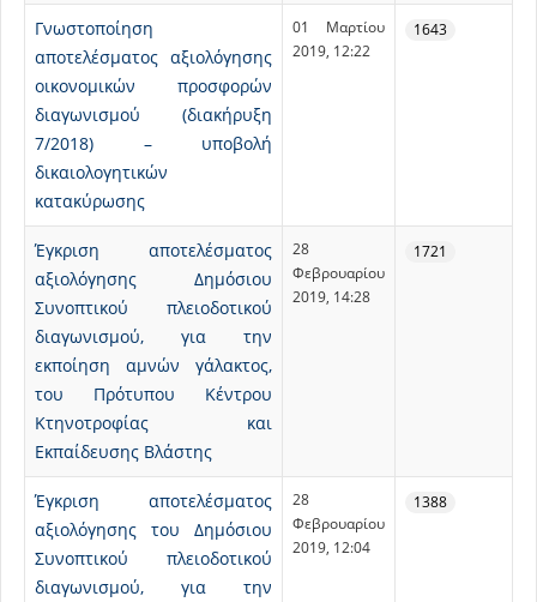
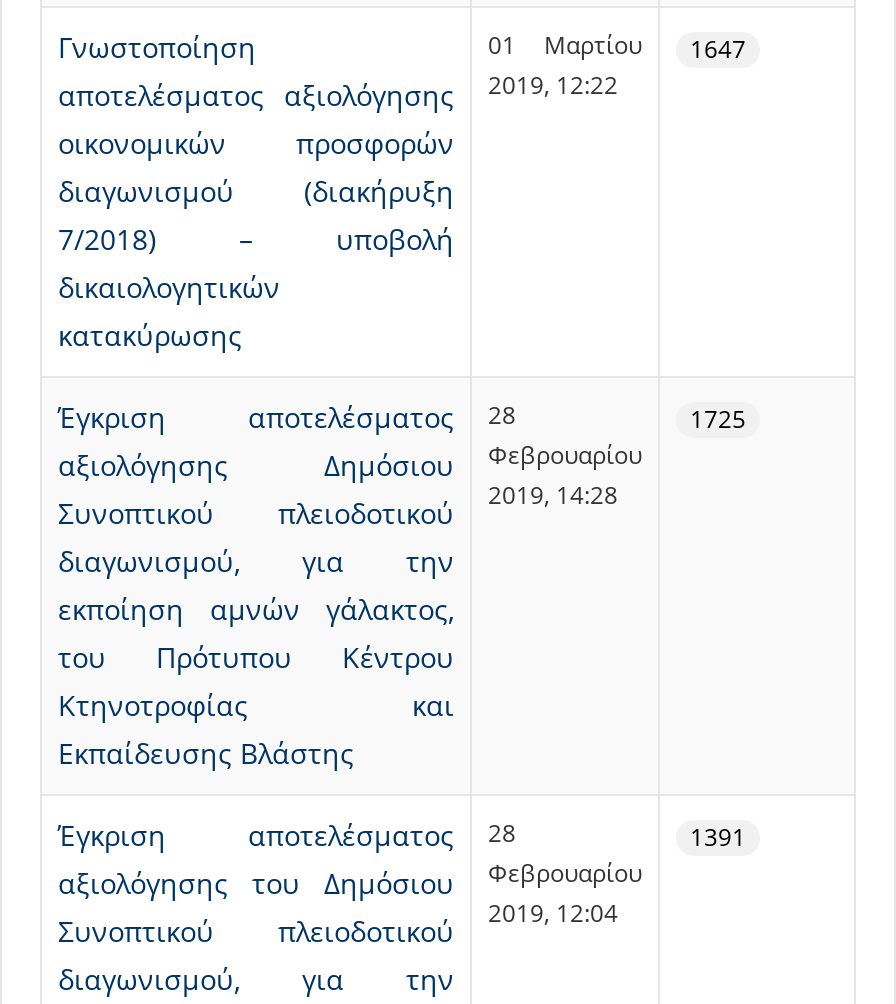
- 01 Μαρτίου 1643
+ 01 Μαρτίου 1647

- 1721
+ 1725

- 1388
+ 1391
